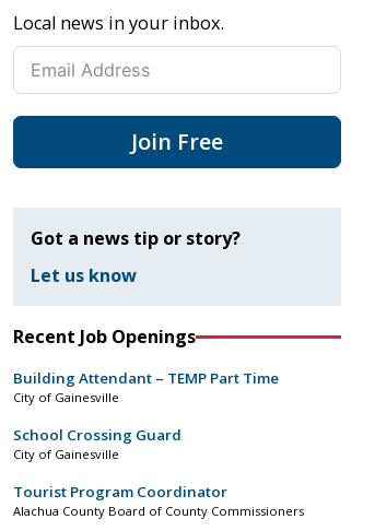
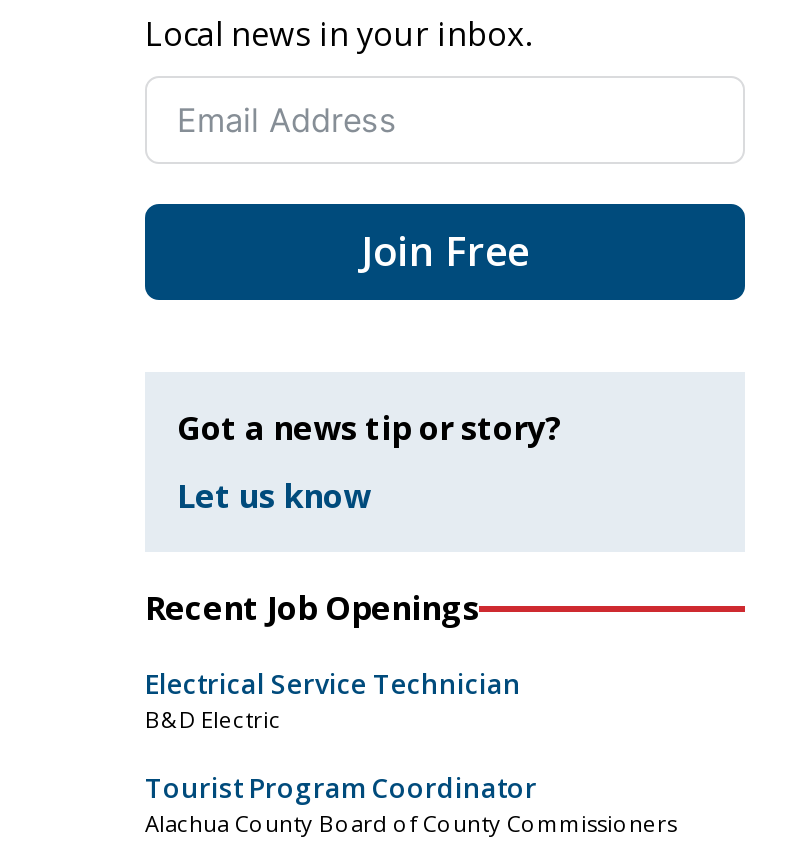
- Building Attendant – TEMP Part Time
- City of Gainesville
- School Crossing Guard
- City of Gainesville
+ Electrical Service Technician
+ B&D Electric
